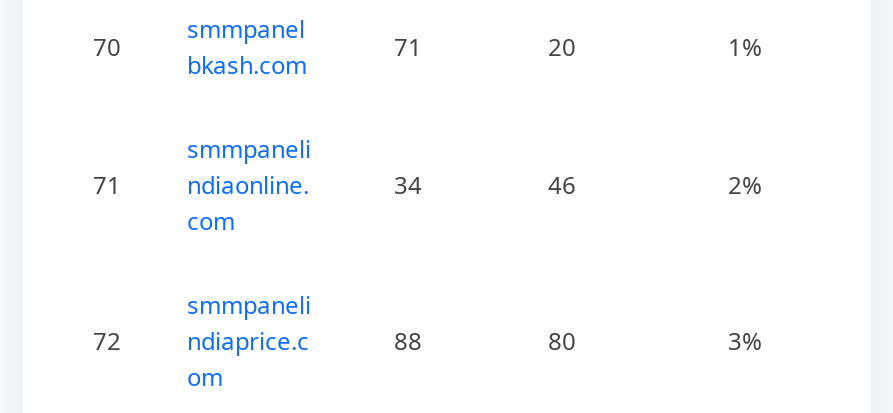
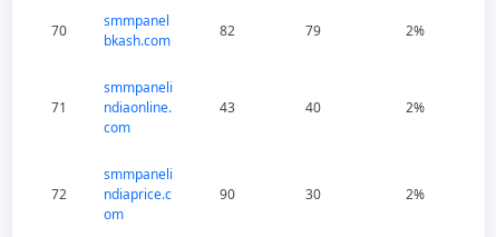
- 71
+ 82

- 20
+ 79

- 1%
+ 2%

- 34
+ 43

- 46
+ 40

- 88
+ 90

- 80
+ 30

- 3%
+ 2%
